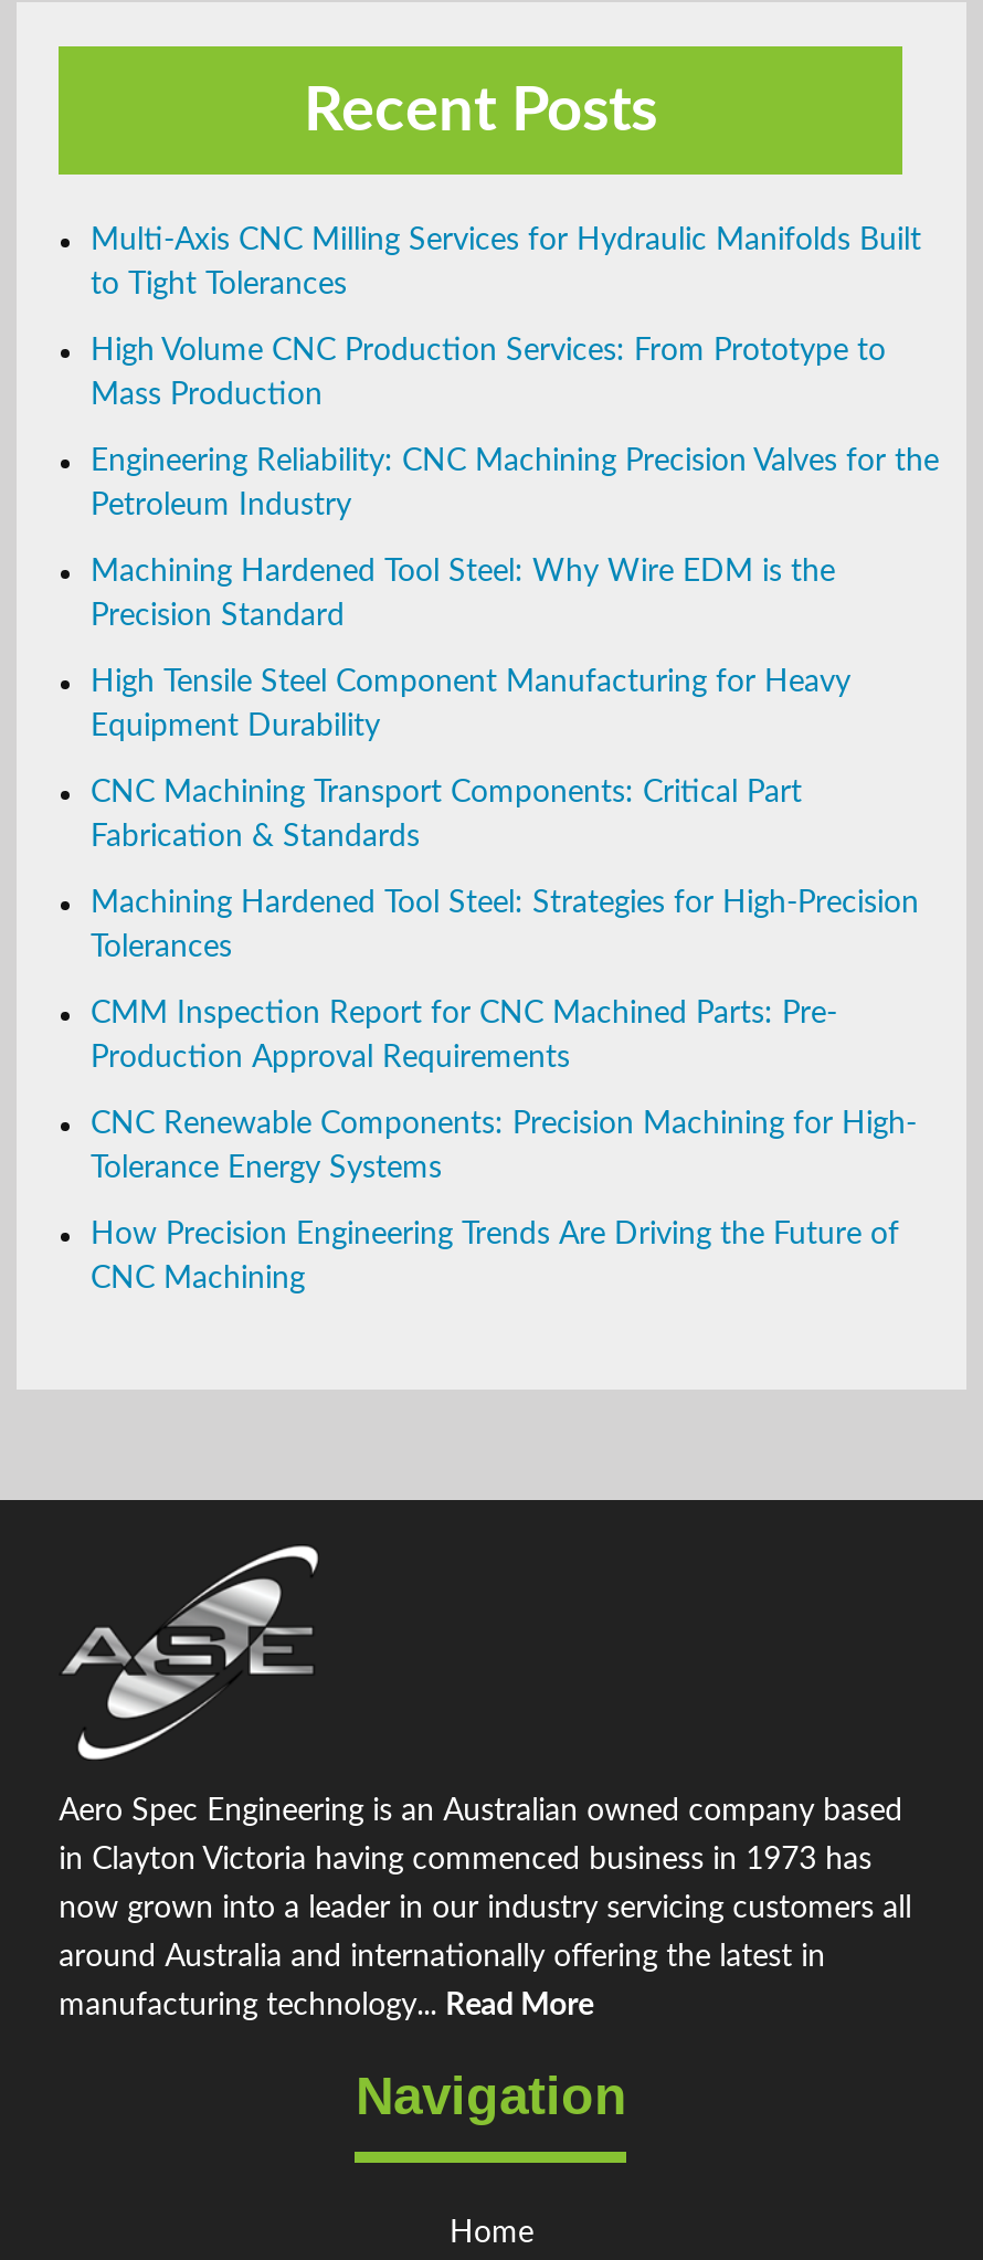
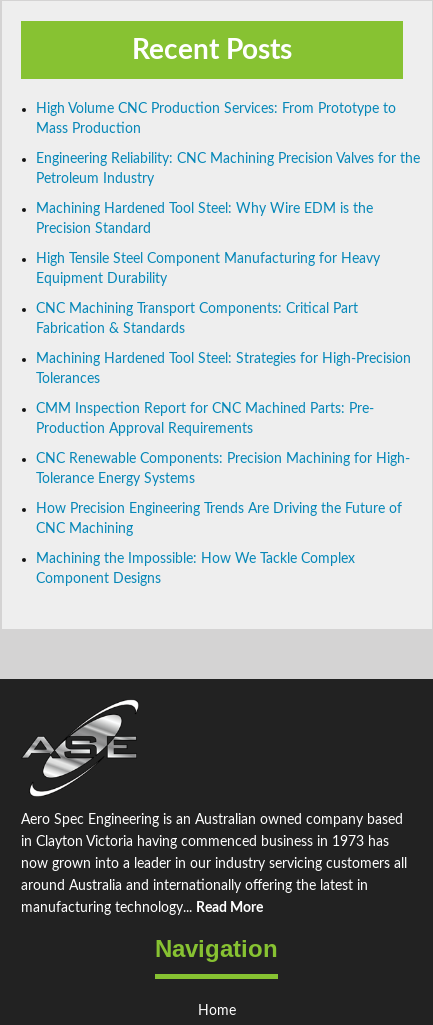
- Multi-Axis CNC Milling Services for Hydraulic Manifolds Built
- to Tight Tolerances

moved up: High Volume CNC Production Services: From Prototype to | Mass Production | Engineering Reliability: CNC Machining Precision Valves for the | ... | How Precision Engineering Trends Are Driving the Future of | CNC Machining

+ Machining the Impossible: How We Tackle Complex
+ Component Designs
